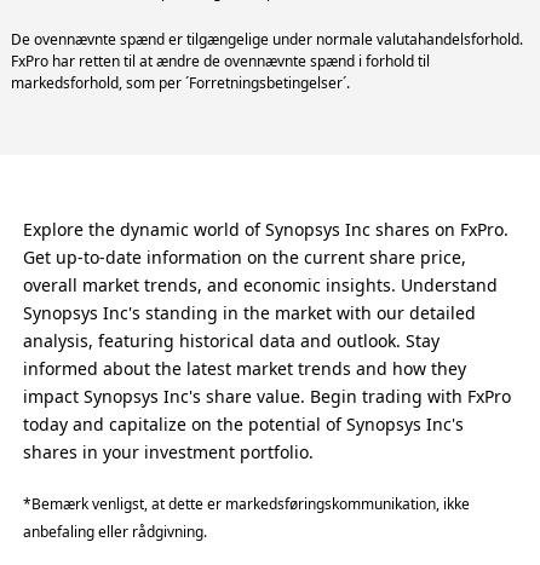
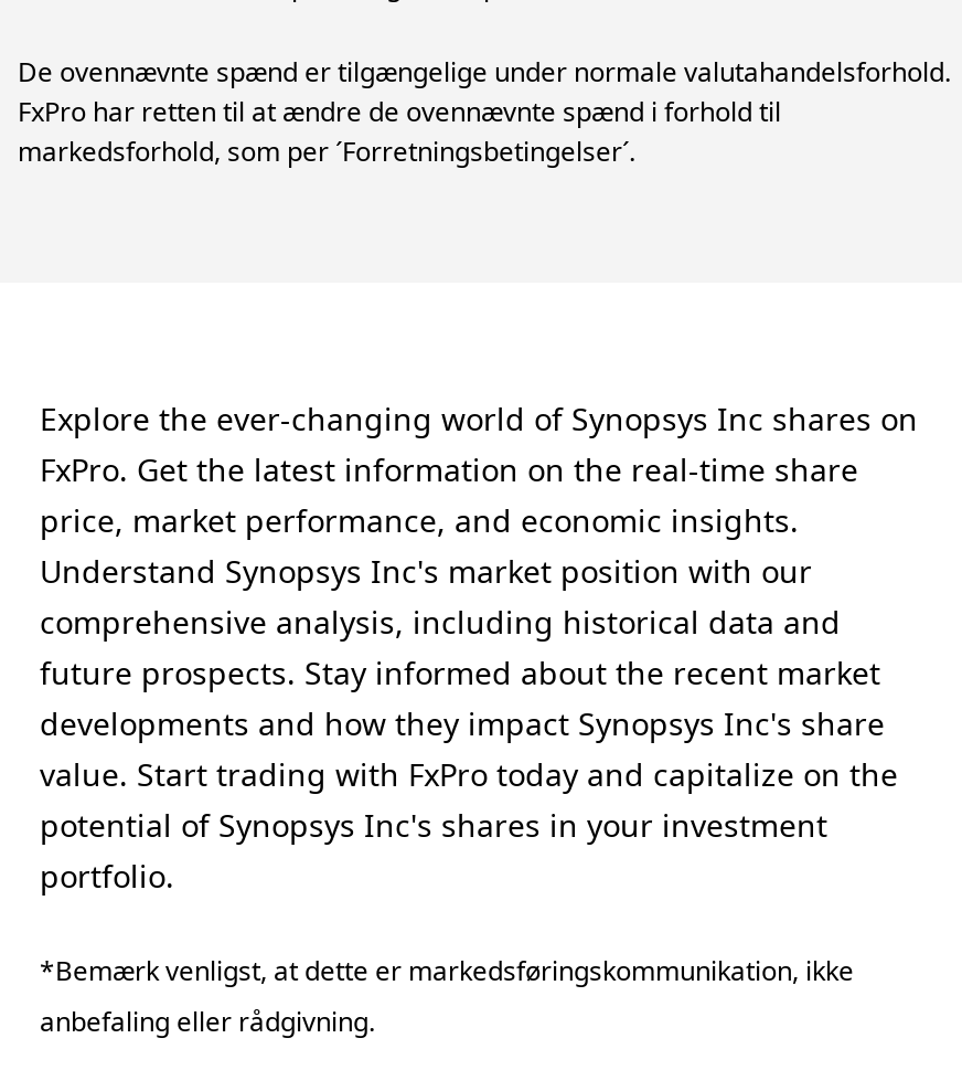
- Explore the dynamic world of Synopsys Inc shares on FxPro.
- Get up-to-date information on the current share price,
- overall market trends, and economic insights. Understand
- Synopsys Inc's standing in the market with our detailed
- analysis, featuring historical data and outlook. Stay
- informed about the latest market trends and how they
- impact Synopsys Inc's share value. Begin trading with FxPro
- today and capitalize on the potential of Synopsys Inc's
- shares in your investment portfolio.
+ Explore the ever-changing world of Synopsys Inc shares on
+ FxPro. Get the latest information on the real-time share
+ price, market performance, and economic insights.
+ Understand Synopsys Inc's market position with our
+ comprehensive analysis, including historical data and
+ future prospects. Stay informed about the recent market
+ developments and how they impact Synopsys Inc's share
+ value. Start trading with FxPro today and capitalize on the
+ potential of Synopsys Inc's shares in your investment
+ portfolio.
